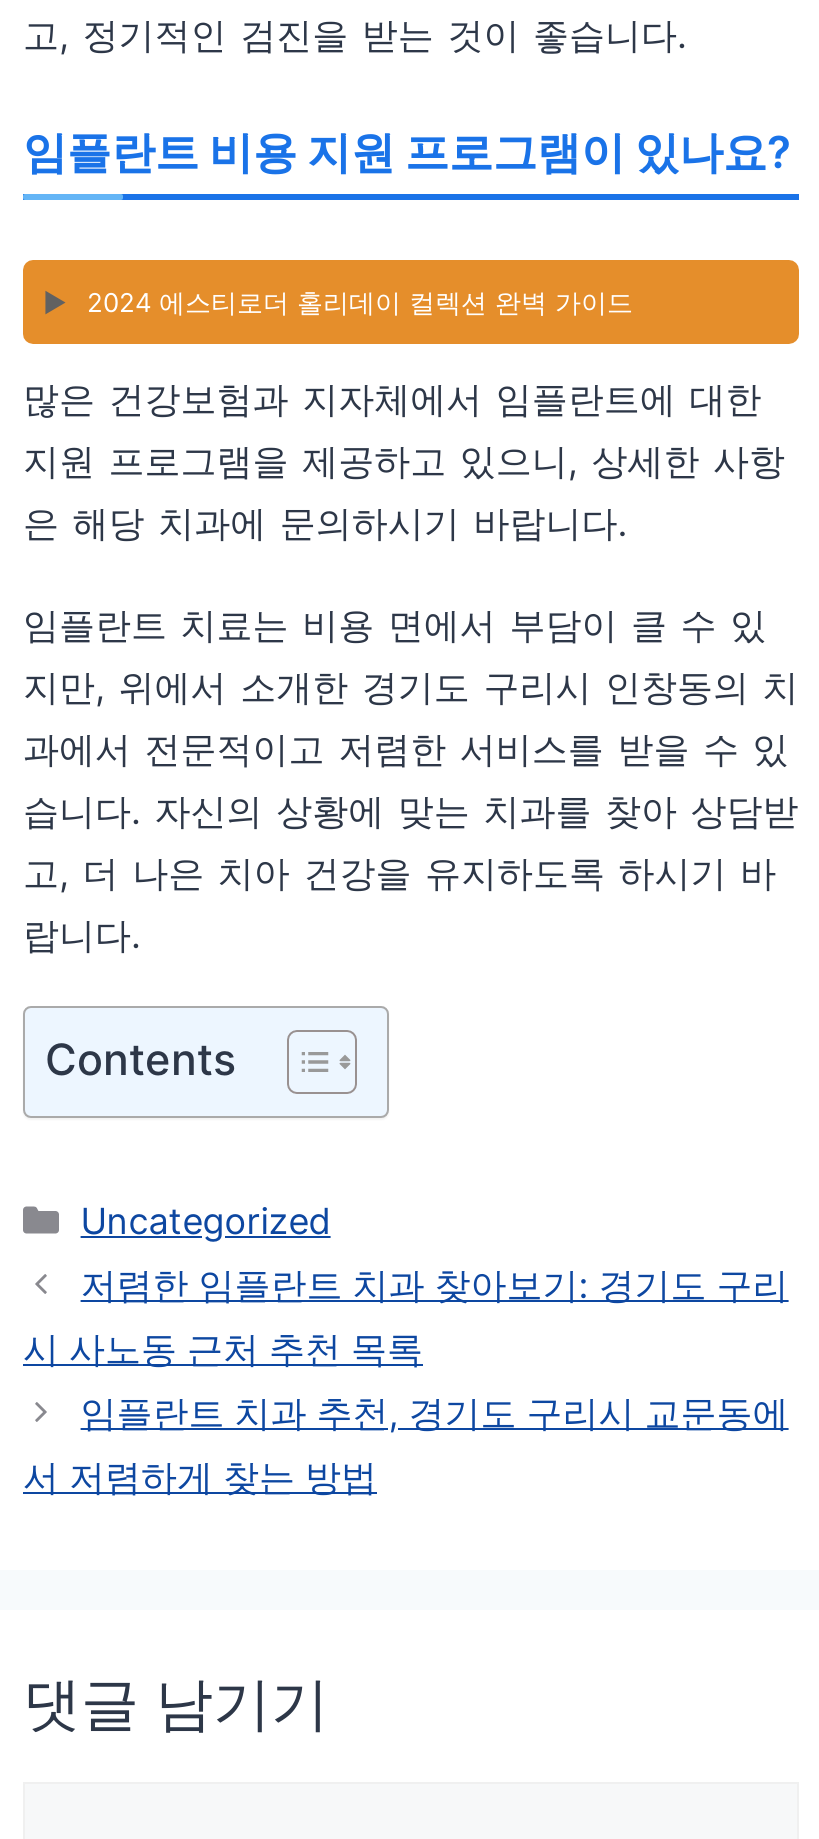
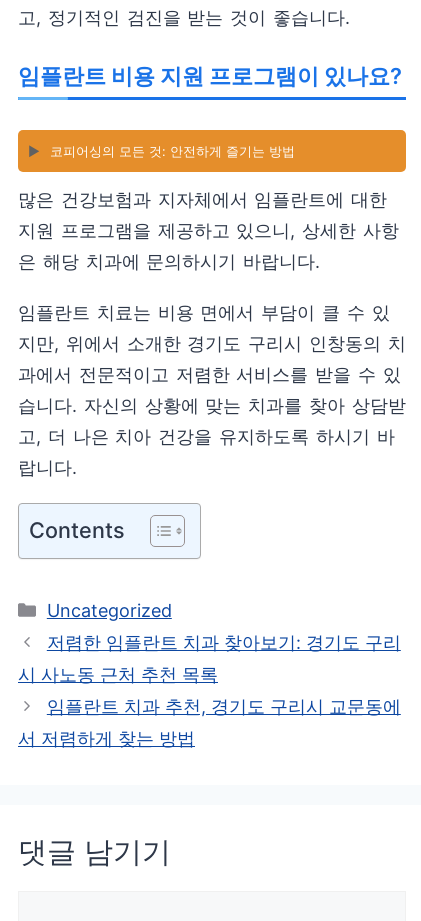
- 2024 에스티로더 홀리데이 컬렉션 완벽 가이드
+ 코피어싱의 모든 것: 안전하게 즐기는 방법
